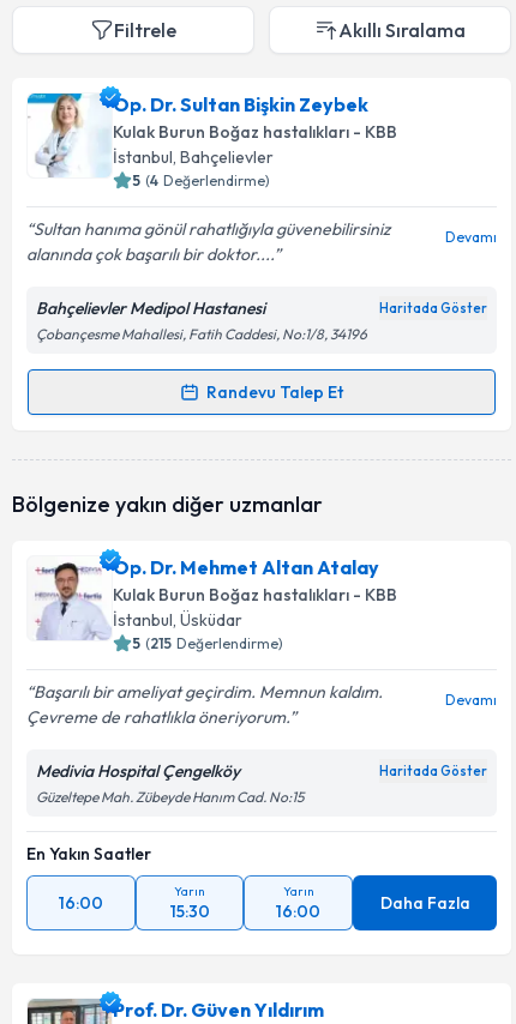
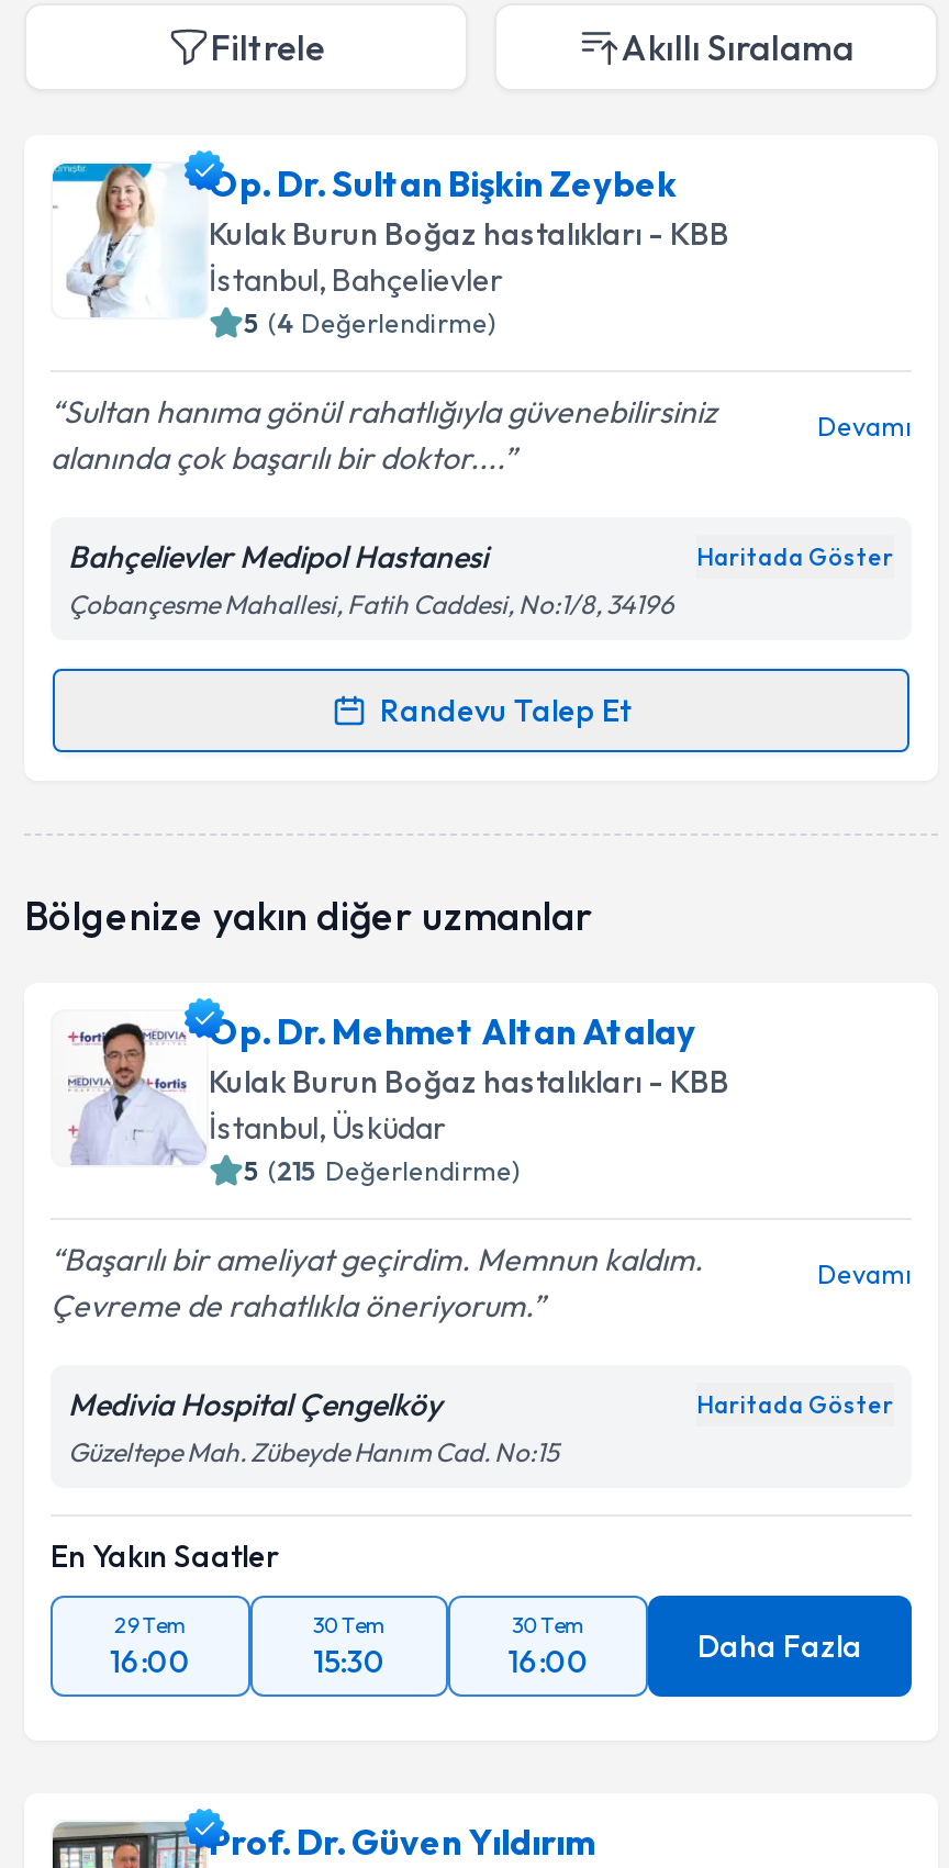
+ 29 Tem

- Yarın
+ 30 Tem

- Yarın
+ 30 Tem
